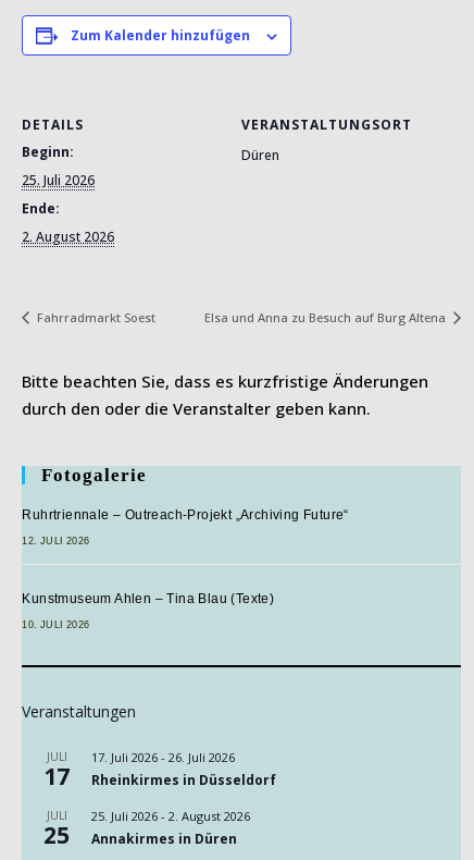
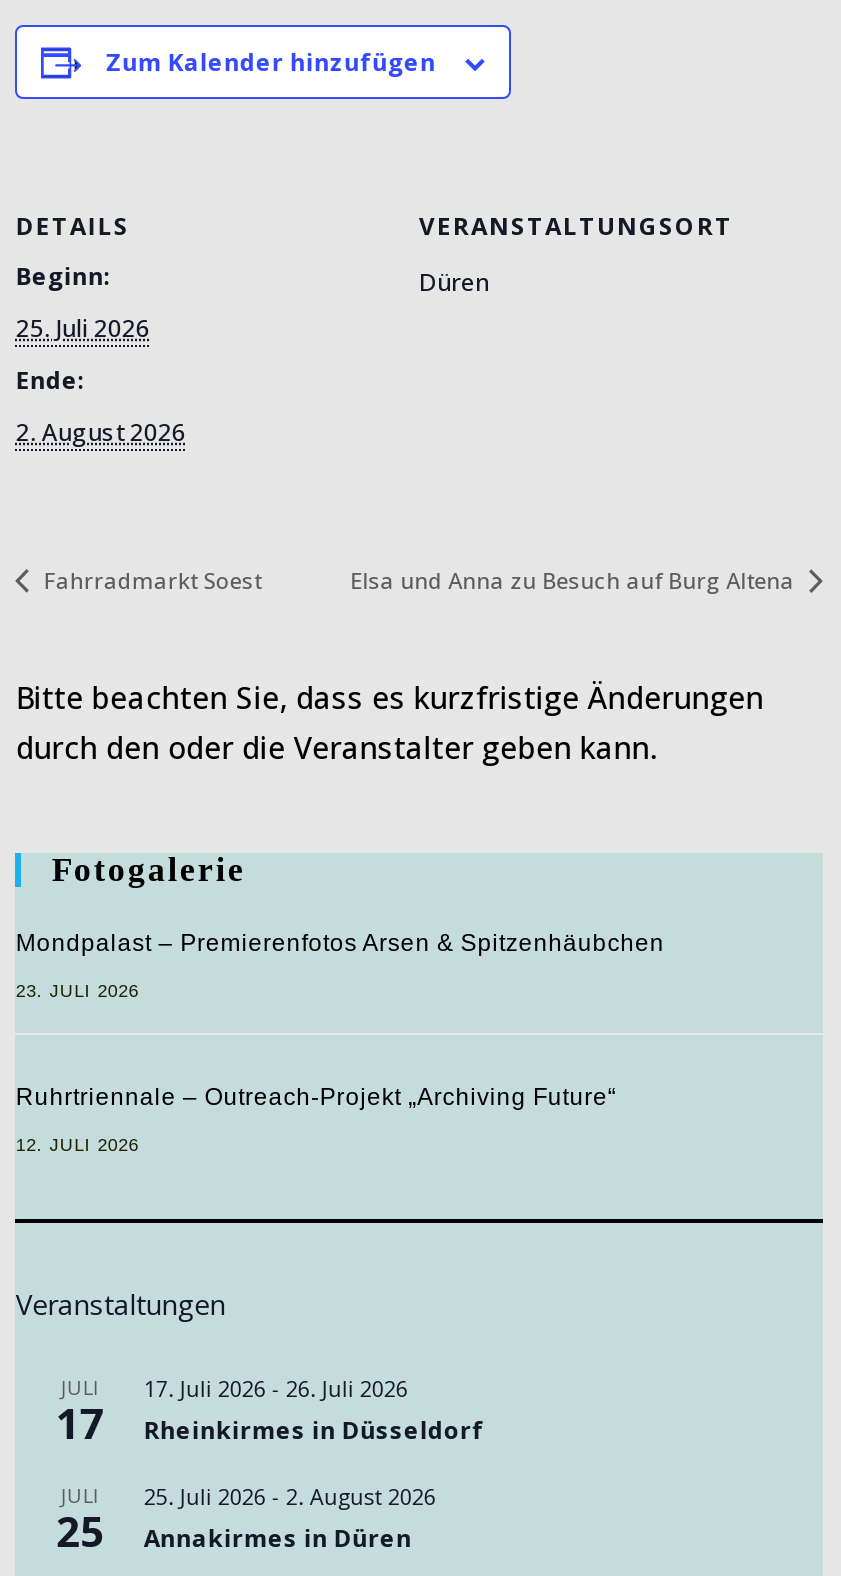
+ Mondpalast – Premierenfotos Arsen & Spitzenhäubchen
+ 23. JULI 2026

moved down: Ruhrtriennale – Outreach-Projekt „Archiving Future“ | 12. JULI 2026

- Kunstmuseum Ahlen – Tina Blau (Texte)
- 10. JULI 2026
